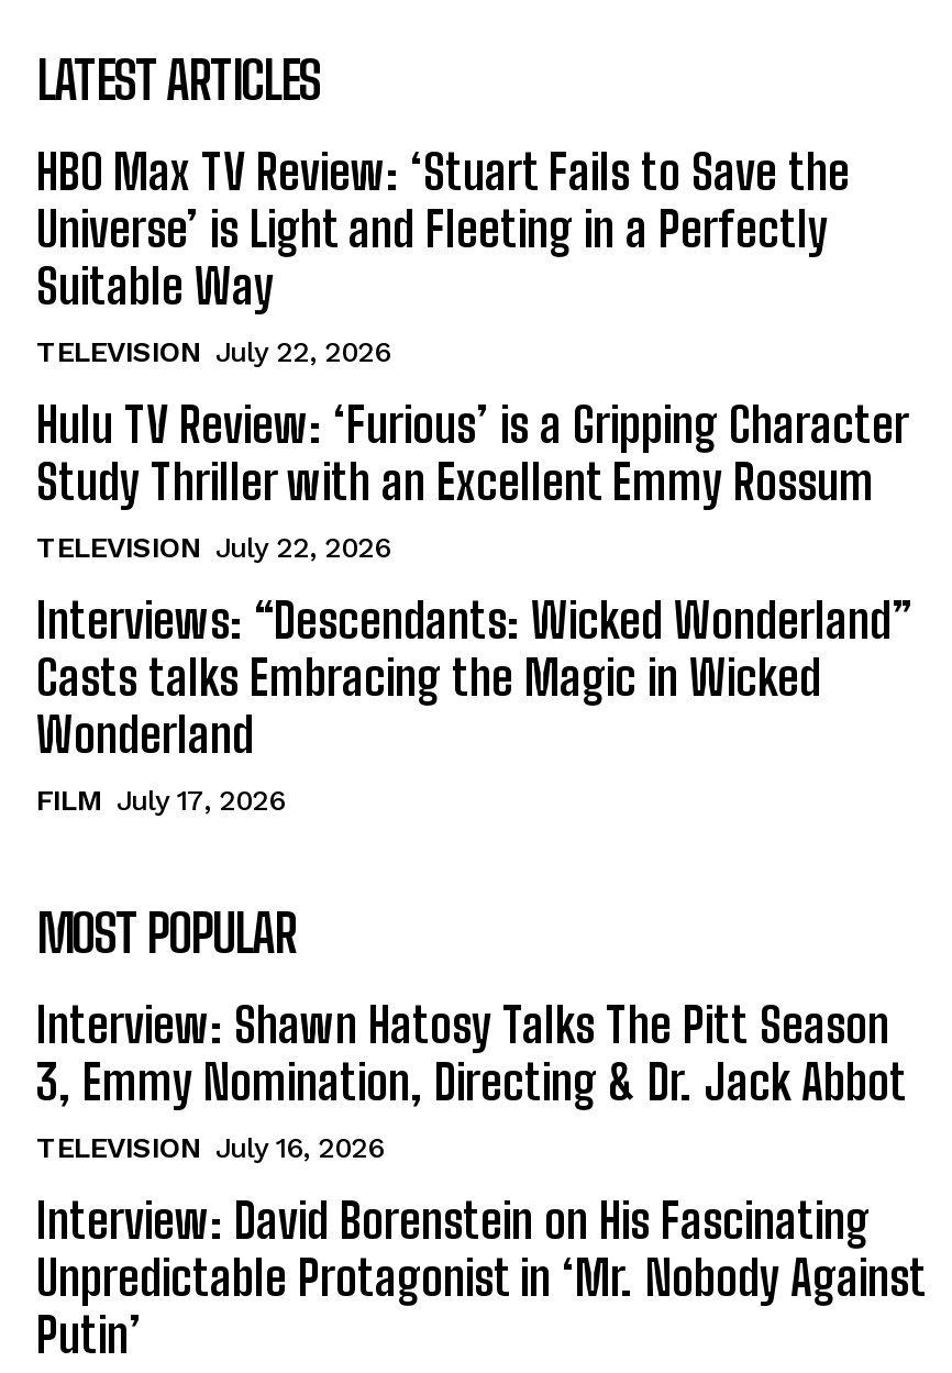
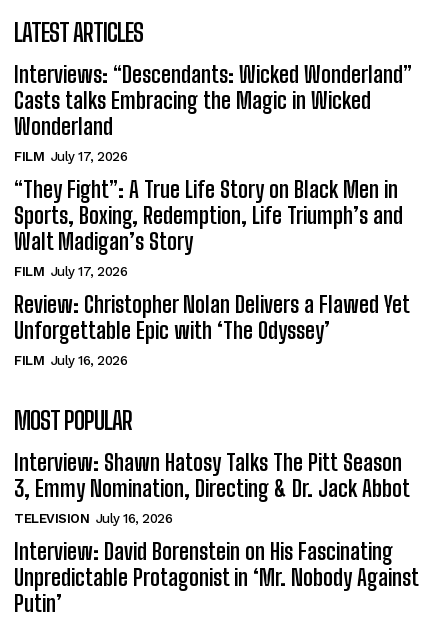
- HBO Max TV Review: ‘Stuart Fails to Save the
- Universe’ is Light and Fleeting in a Perfectly
- Suitable Way
- TELEVISION July 22, 2026
- Hulu TV Review: ‘Furious’ is a Gripping Character
- Study Thriller with an Excellent Emmy Rossum
- TELEVISION July 22, 2026

moved up: Interviews: “Descendants: Wicked Wonderland” | Casts talks Embracing the Magic in Wicked | Wonderland | FILM July 17, 2026

+ “They Fight”: A True Life Story on Black Men in
+ Sports, Boxing, Redemption, Life Triumph’s and
+ Walt Madigan’s Story
+ FILM July 17, 2026
+ Review: Christopher Nolan Delivers a Flawed Yet
+ Unforgettable Epic with ‘The Odyssey’
+ FILM July 16, 2026
